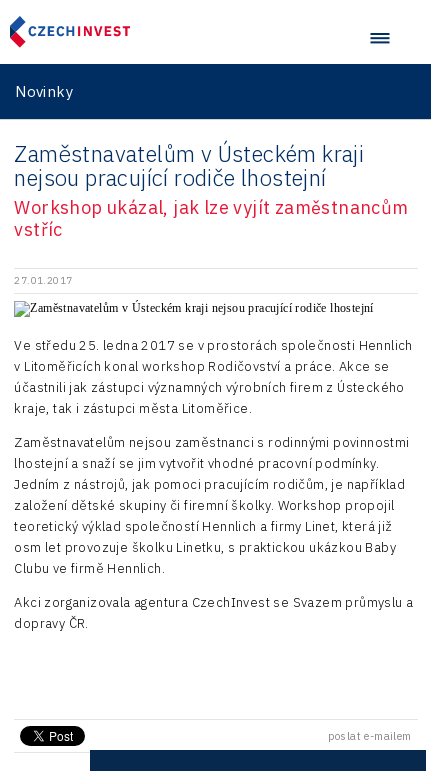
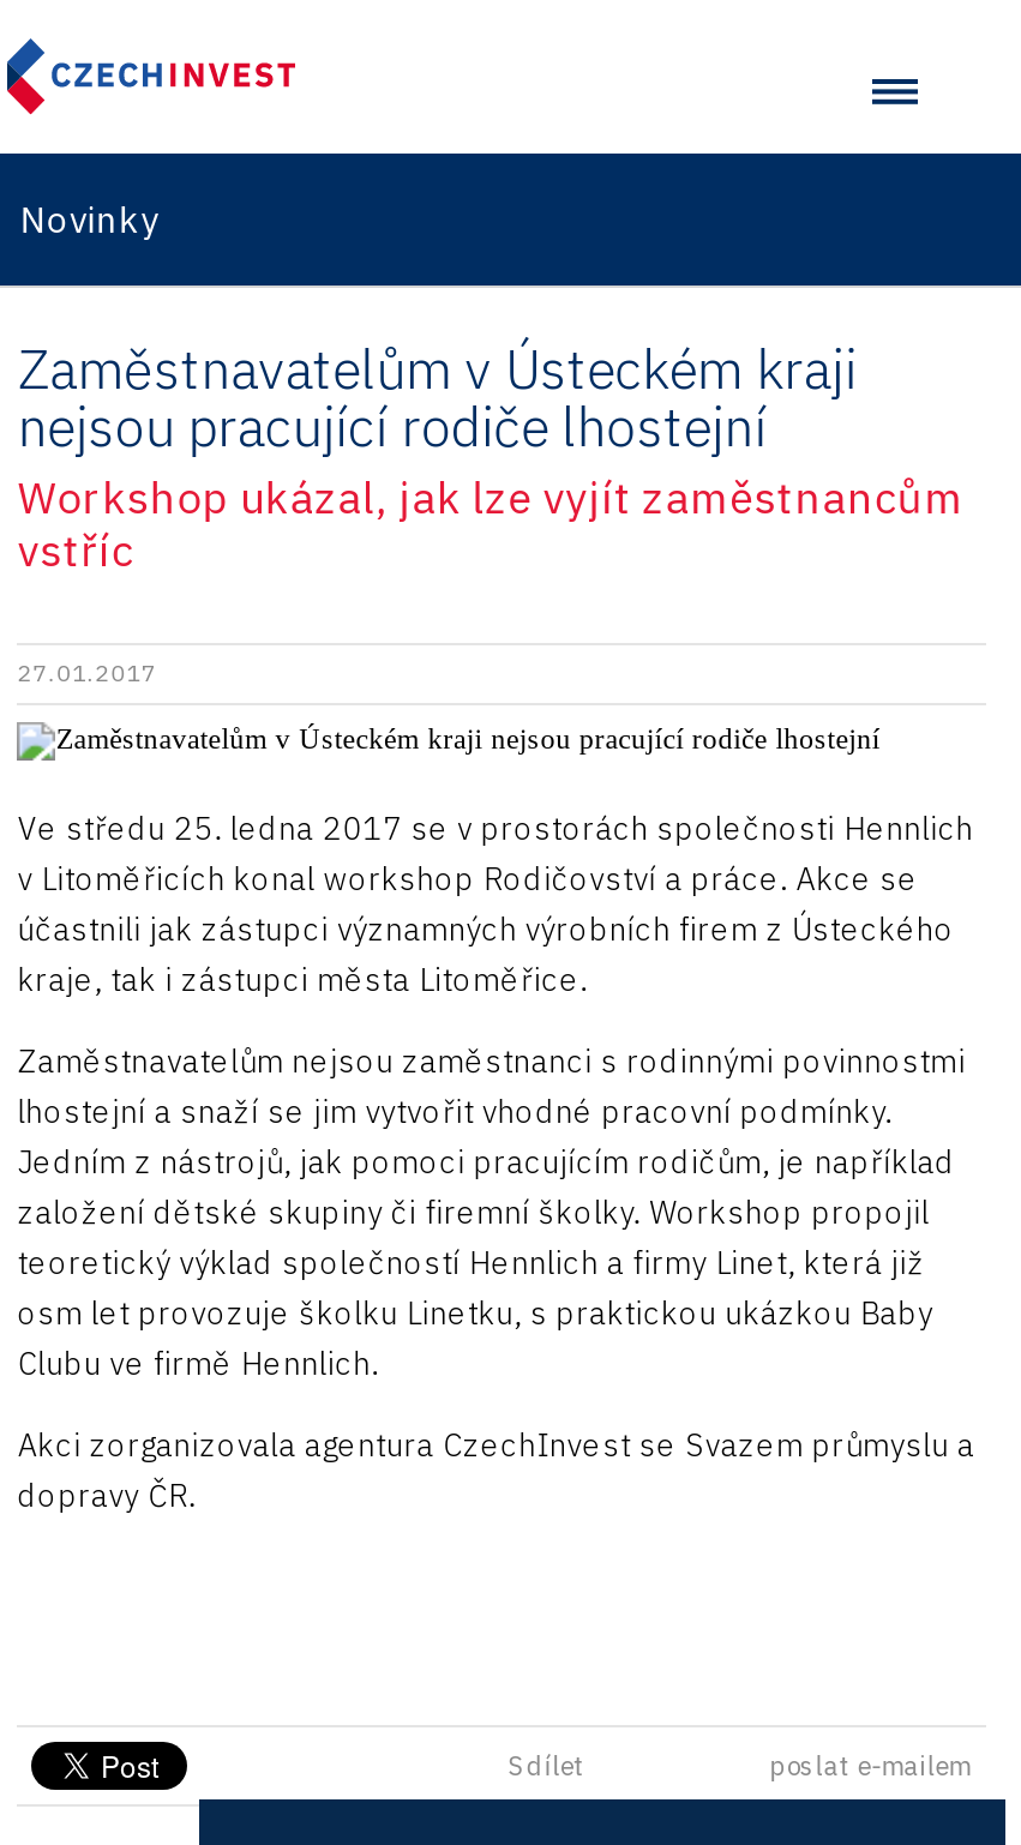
+ Sdílet
